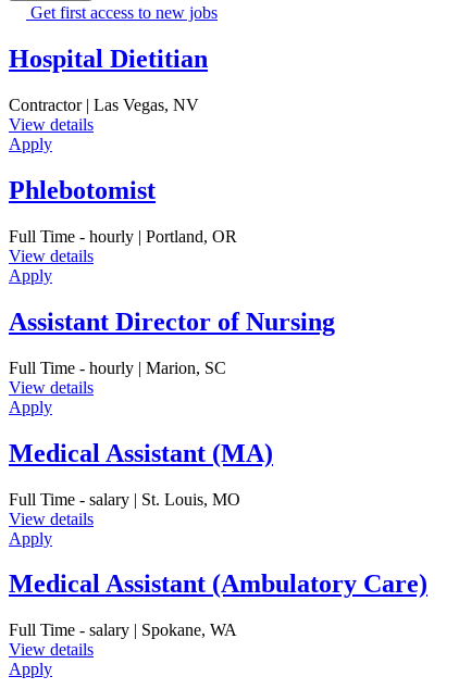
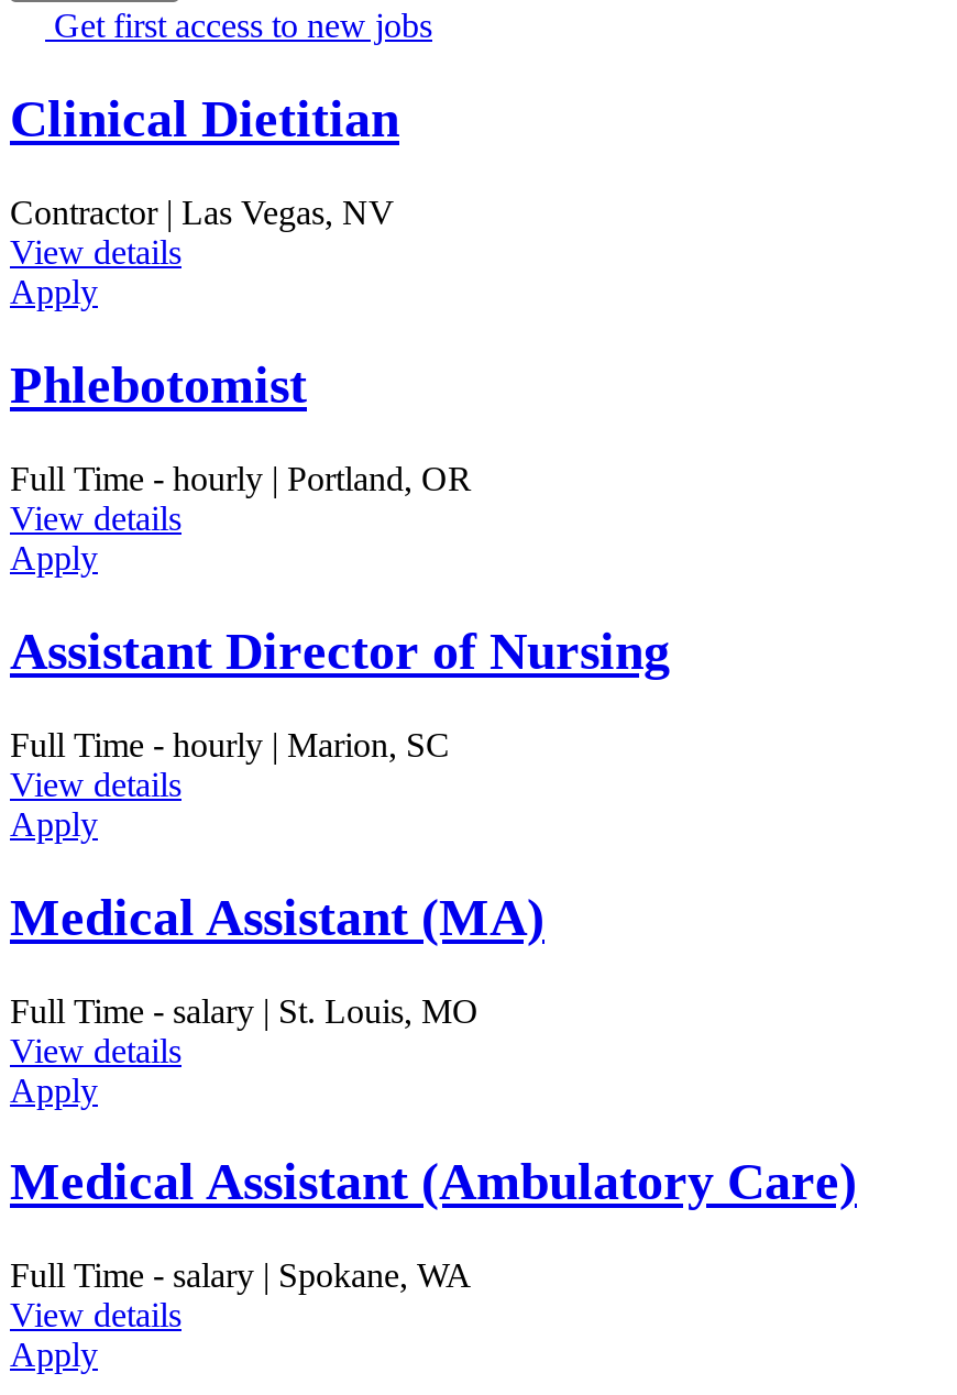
- Hospital Dietitian
+ Clinical Dietitian
